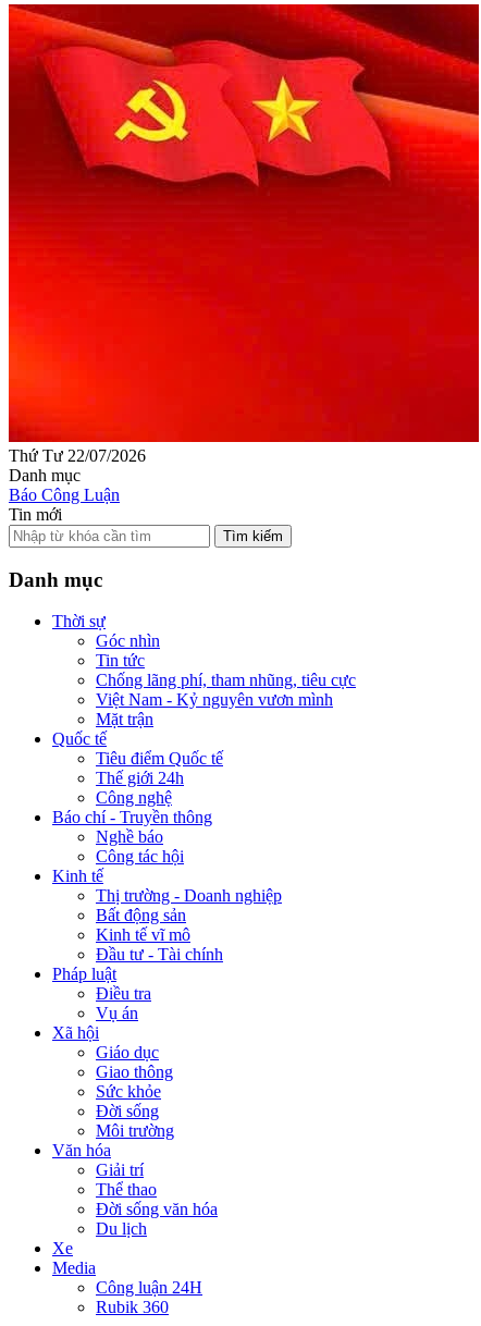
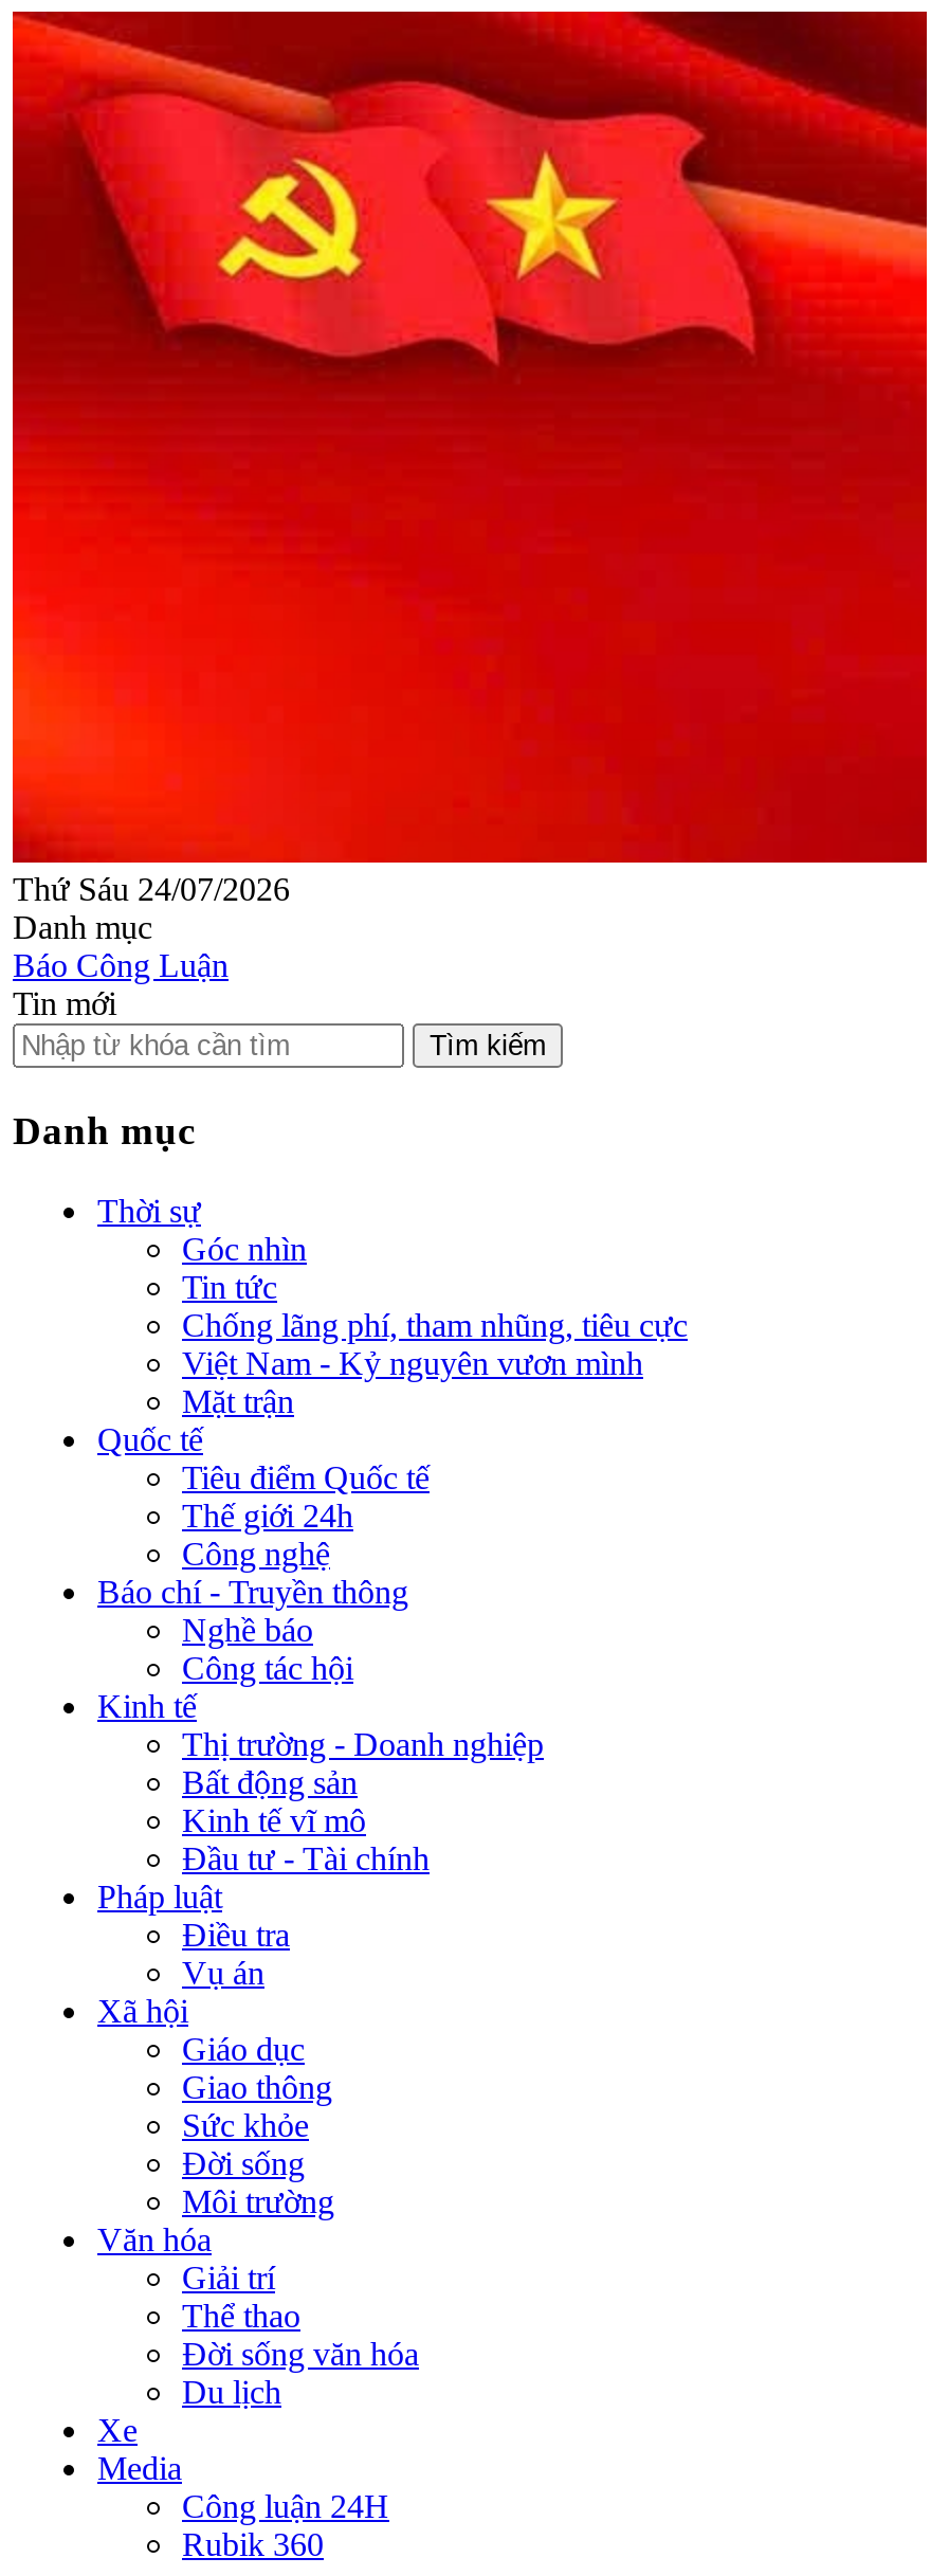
- Thứ Tư 22/07/2026
+ Thứ Sáu 24/07/2026
